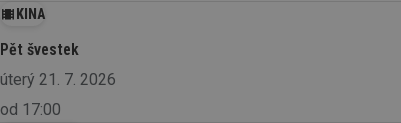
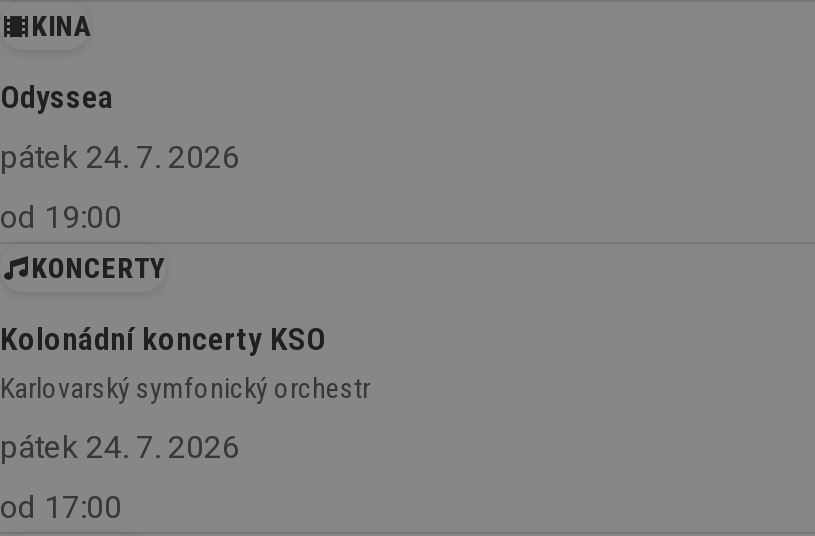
- Pět švestek
- úterý 21. 7. 2026
+ Odyssea
+ pátek 24. 7. 2026
+ od 19:00
+ KONCERTY
+ Kolonádní koncerty KSO
+ Karlovarský symfonický orchestr
+ pátek 24. 7. 2026
